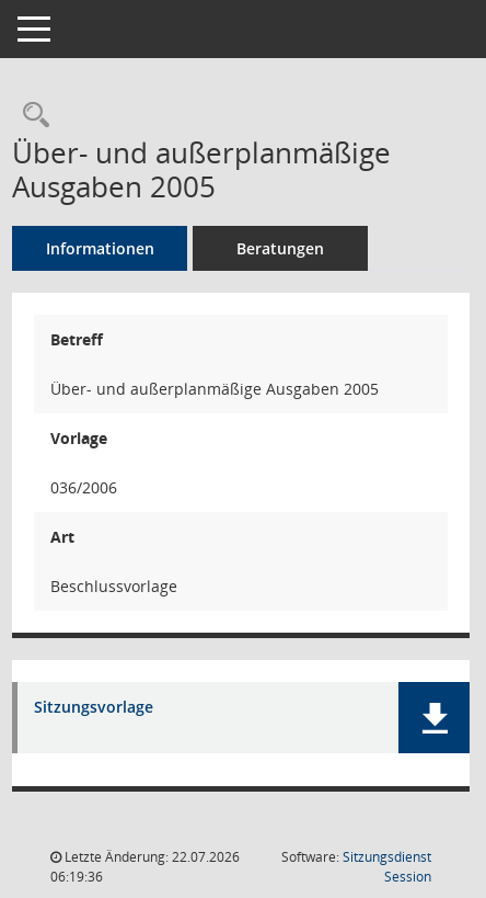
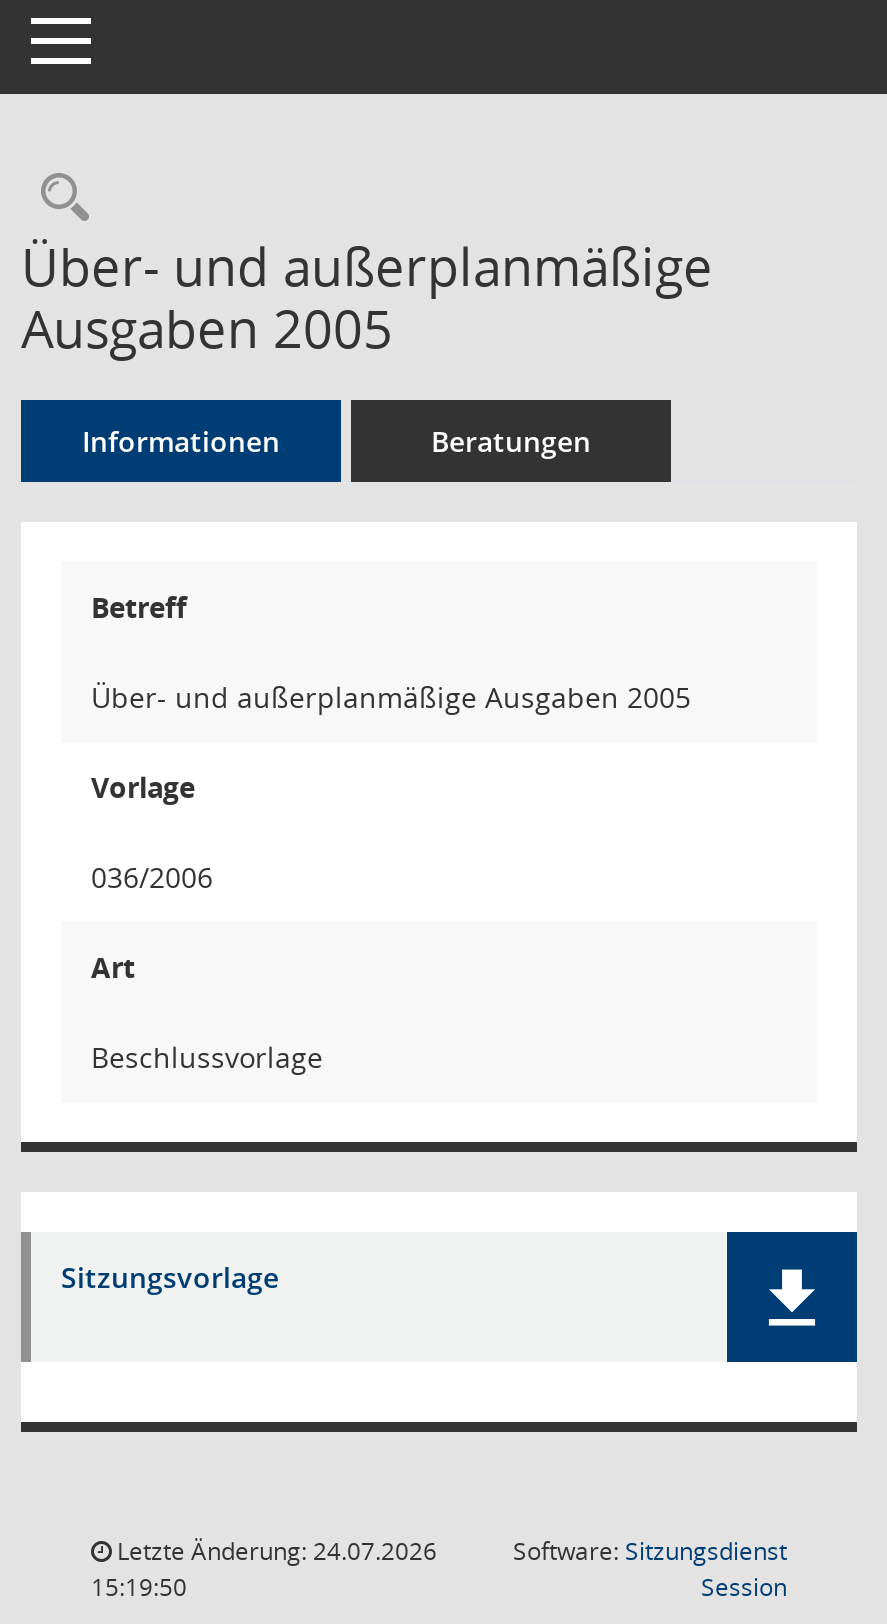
- Letzte Änderung: 22.07.2026
+ Letzte Änderung: 24.07.2026

- 06:19:36
+ 15:19:50
